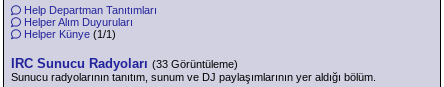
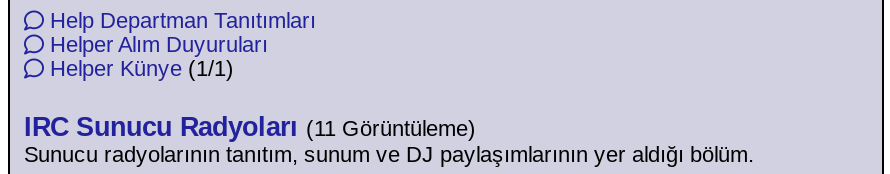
- IRC Sunucu Radyoları (33 Görüntüleme)
+ IRC Sunucu Radyoları (11 Görüntüleme)
